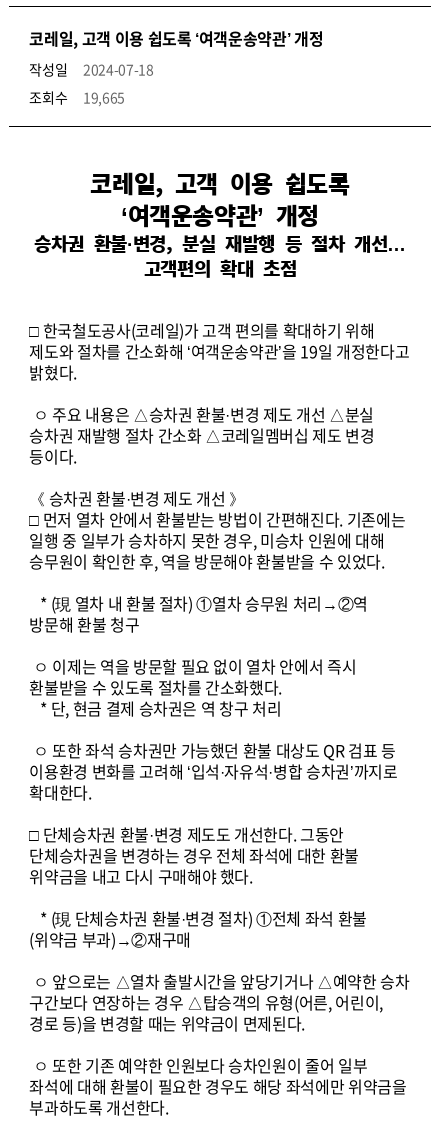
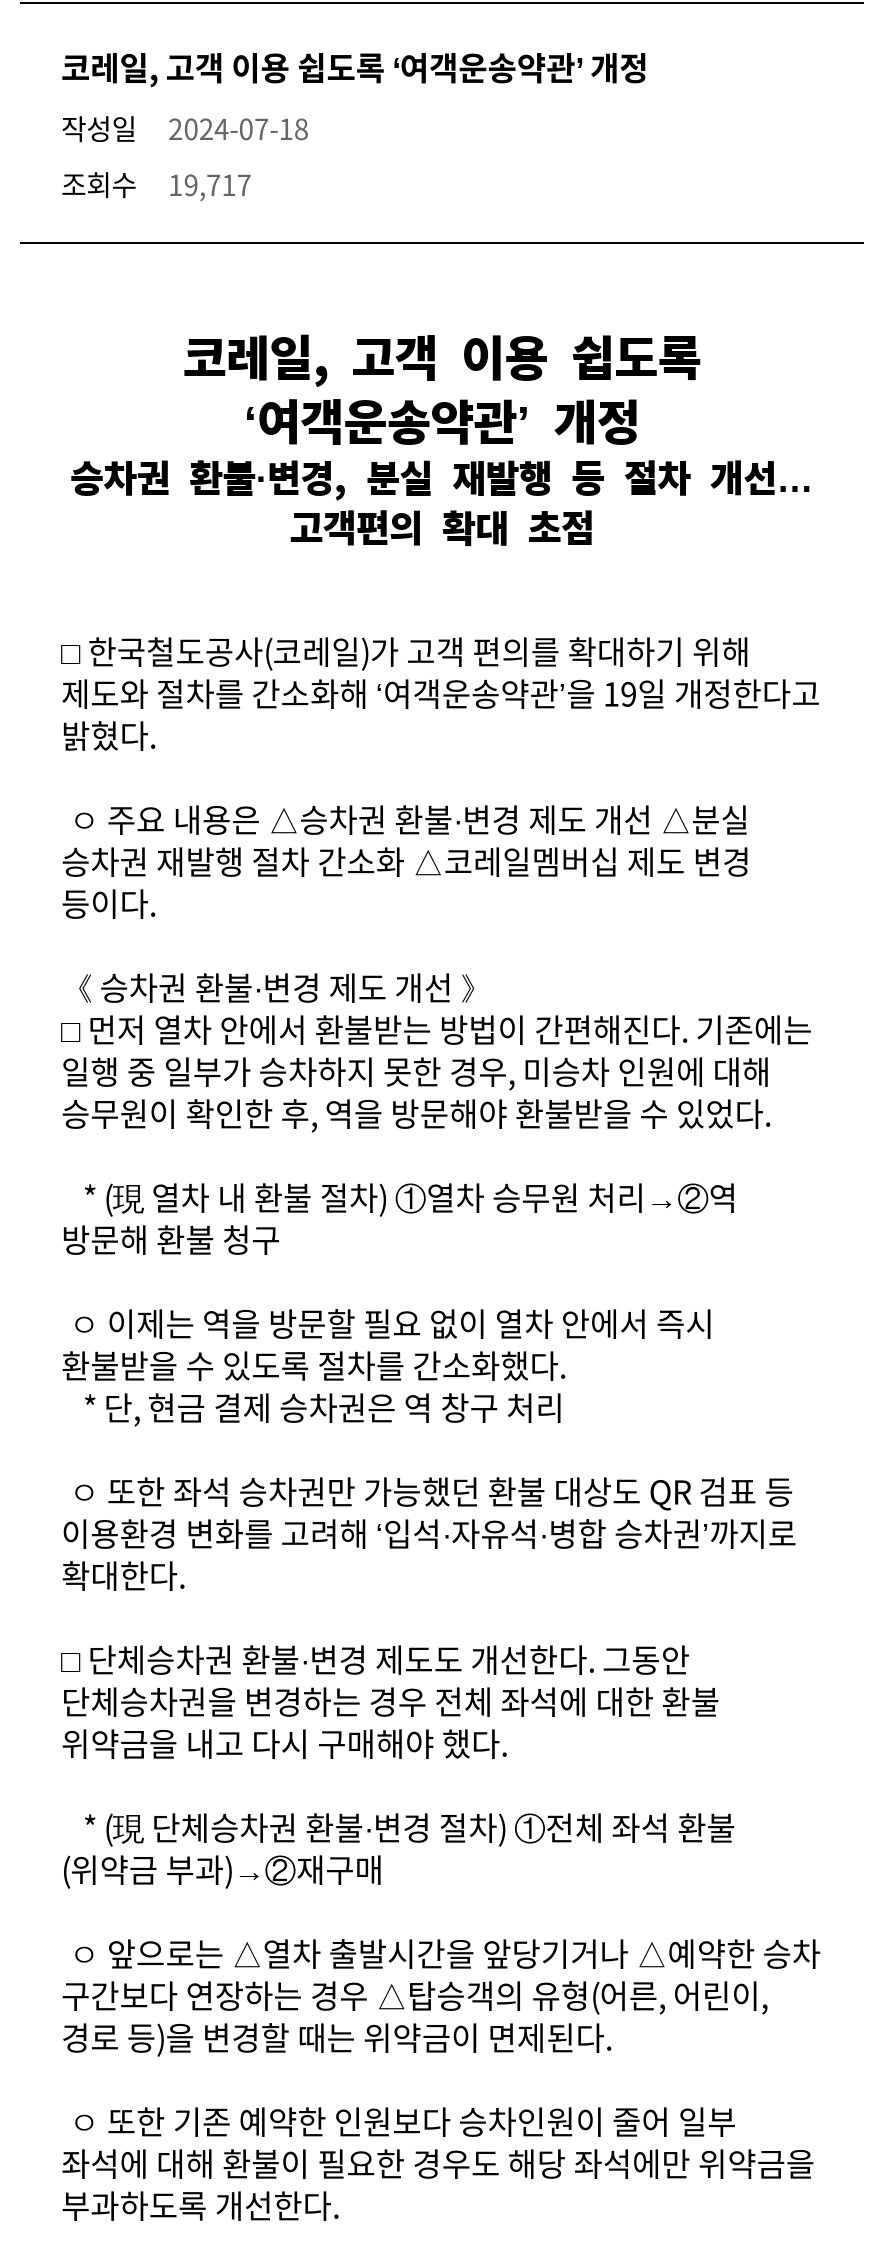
- 조회수 19,665
+ 조회수 19,717
